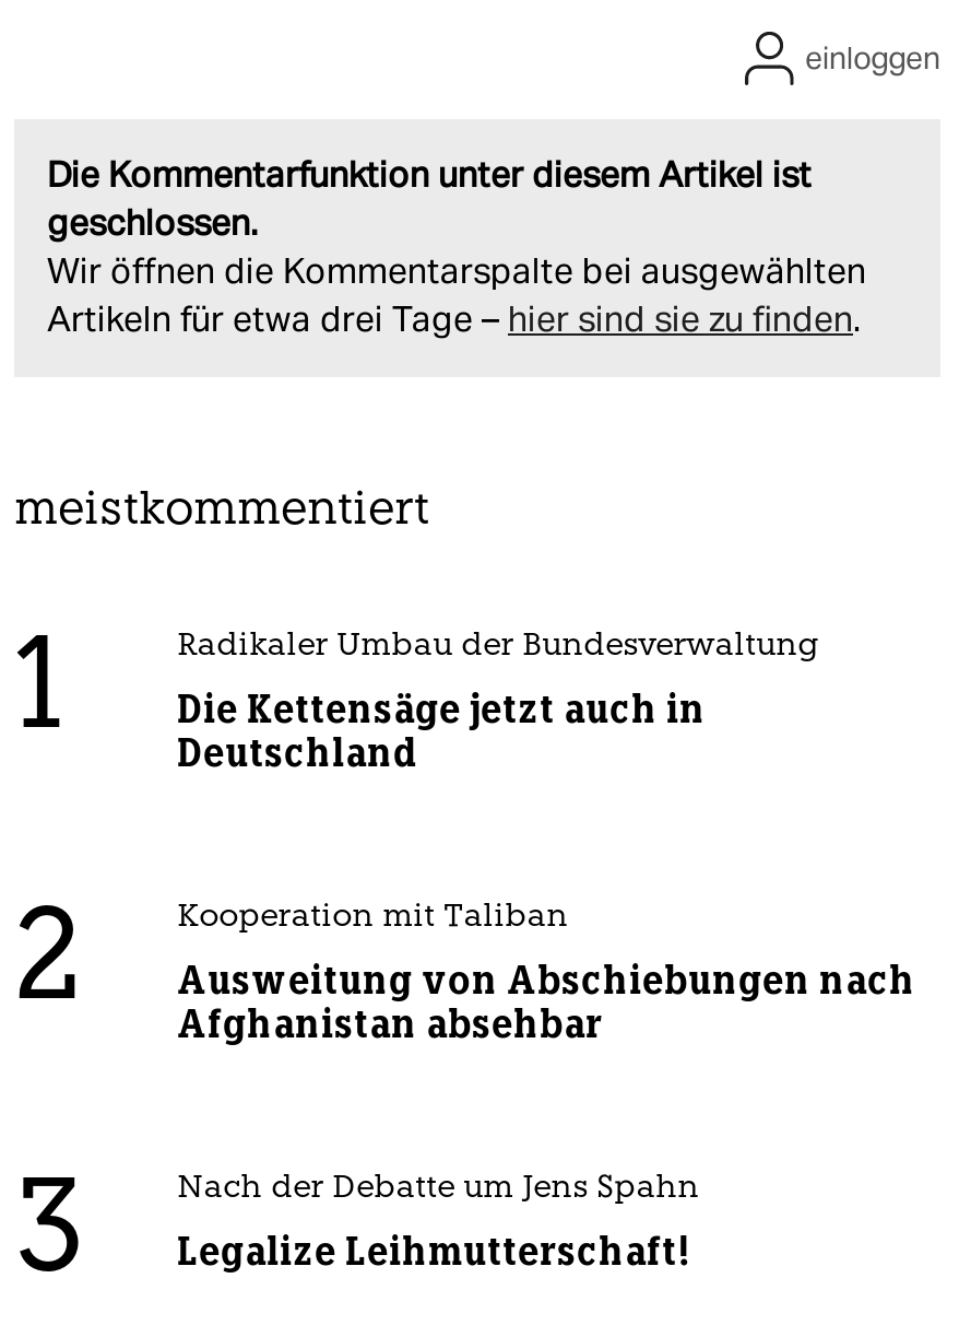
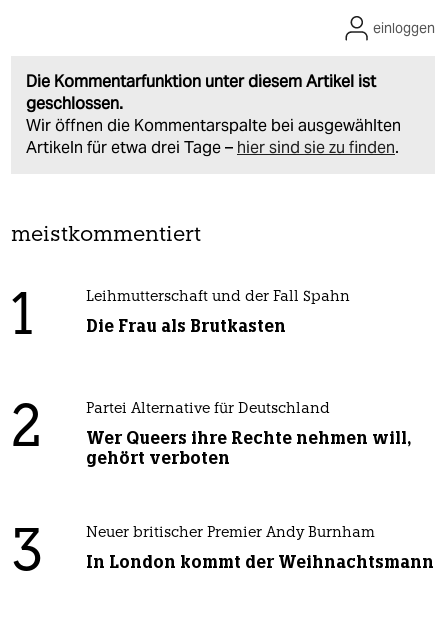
- Radikaler Umbau der Bundesverwaltung
+ Leihmutterschaft und der Fall Spahn

- Die Kettensäge jetzt auch in
- Deutschland
+ Die Frau als Brutkasten

- Kooperation mit Taliban
+ Partei Alternative für Deutschland

- Ausweitung von Abschiebungen nach
- Afghanistan absehbar
+ Wer Queers ihre Rechte nehmen will,
+ gehört verboten

- Nach der Debatte um Jens Spahn
+ Neuer britischer Premier Andy Burnham

- Legalize Leihmutterschaft!
+ In London kommt der Weihnachtsmann
